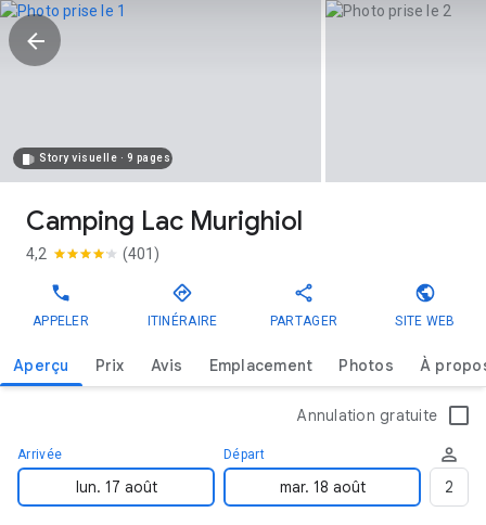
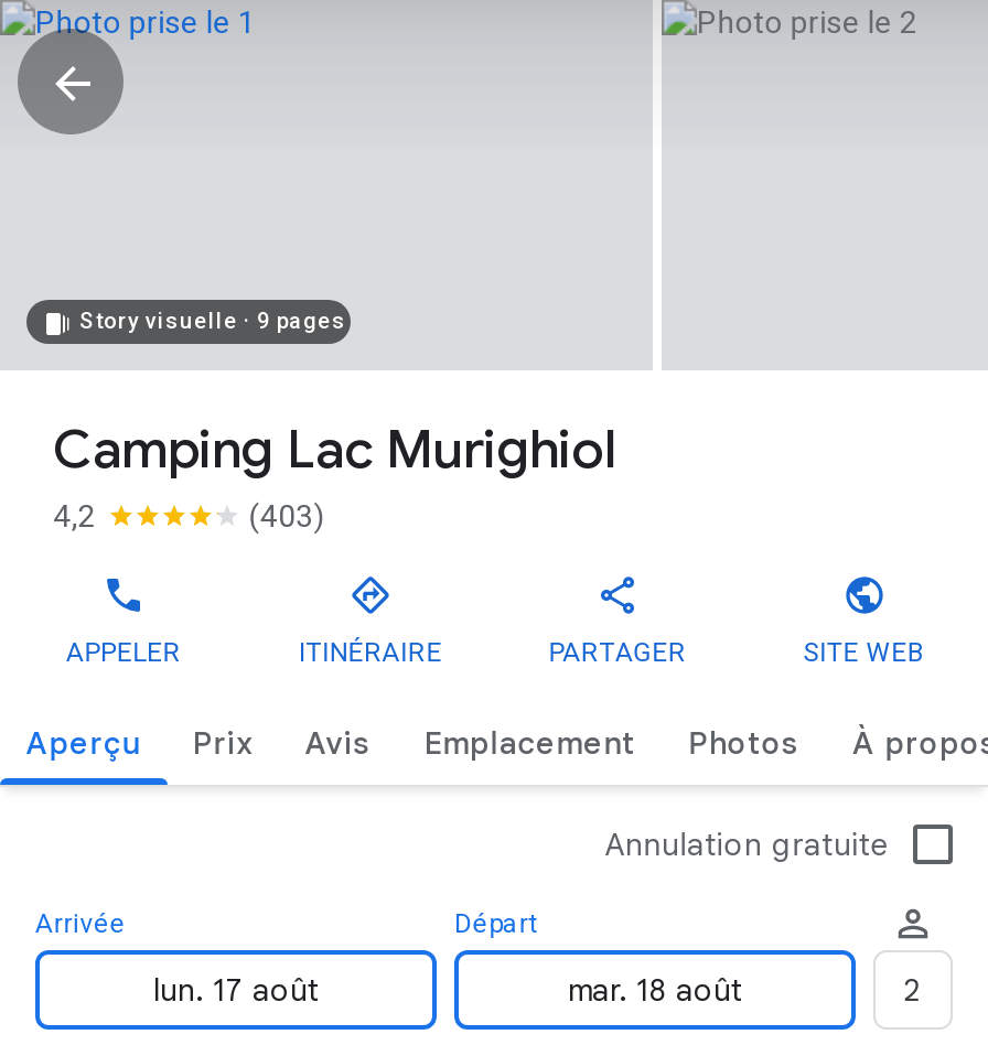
- (401)
+ (403)
